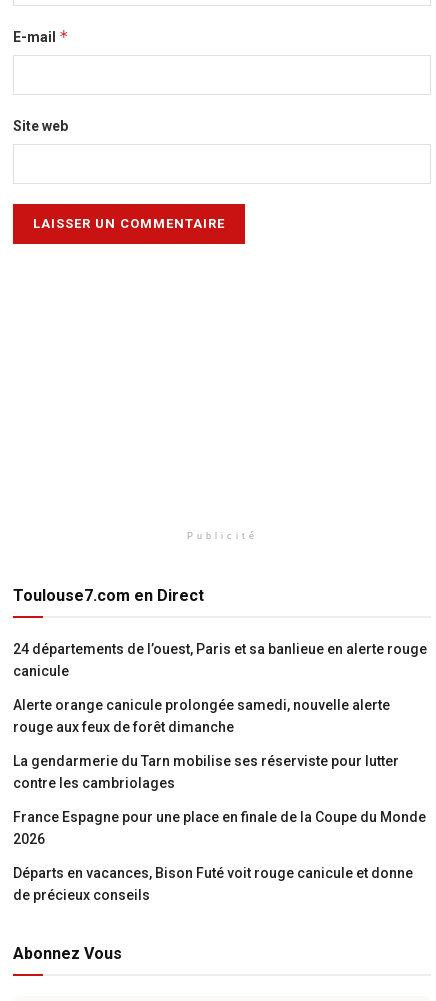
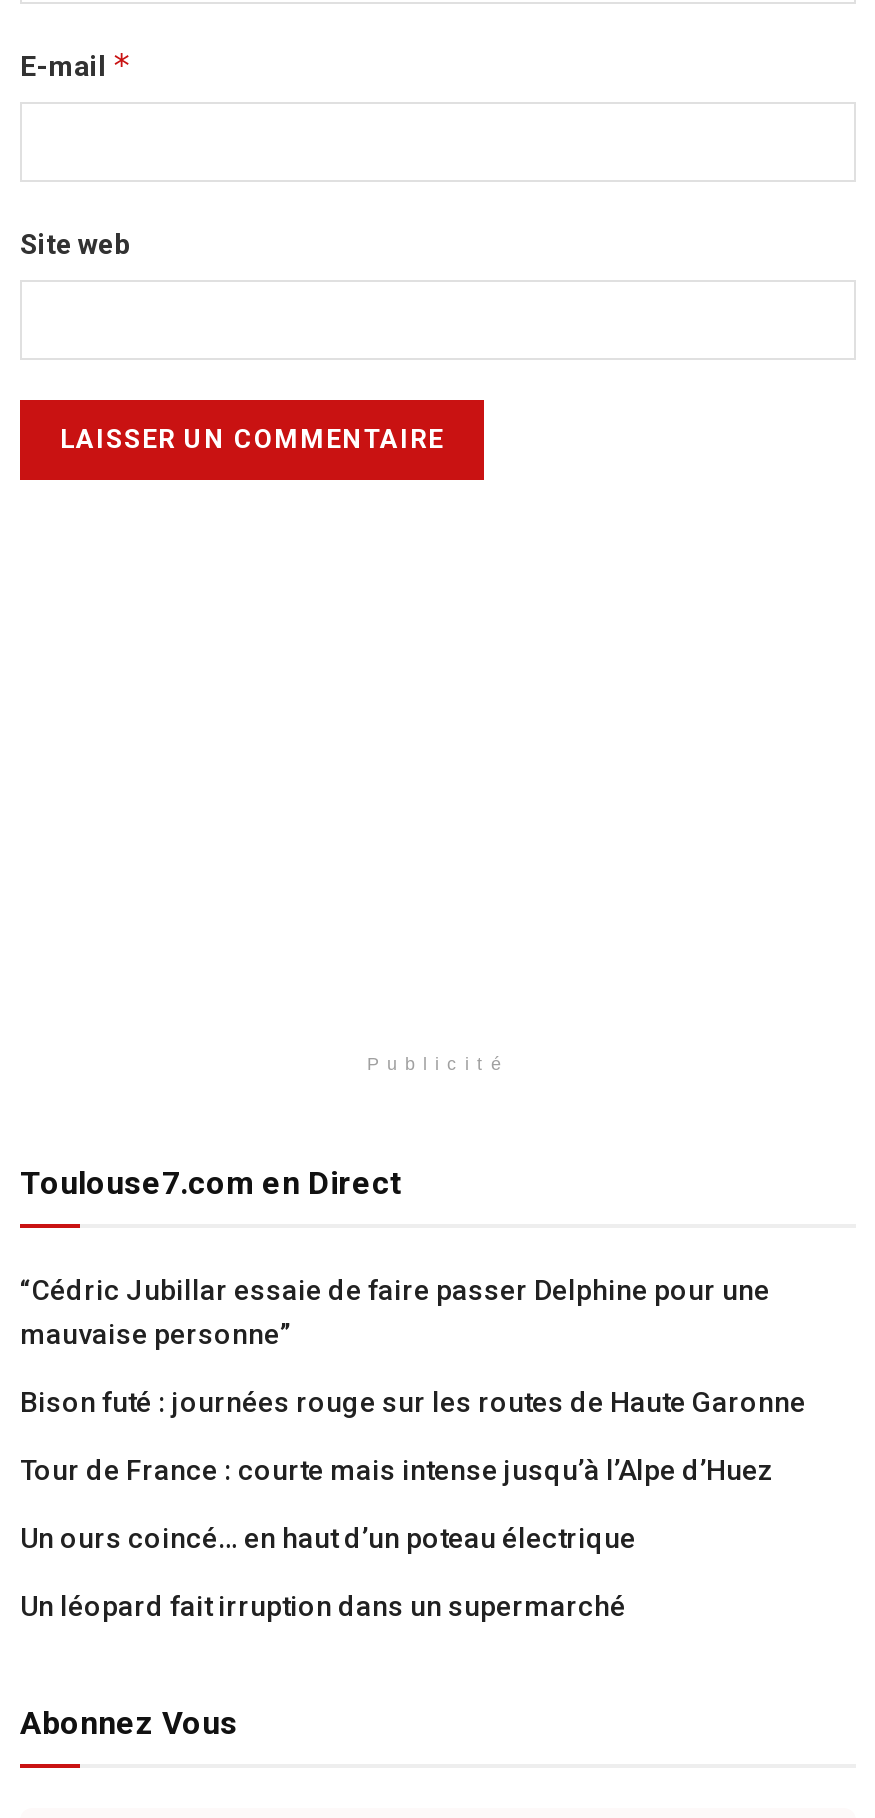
- 24 départements de l’ouest, Paris et sa banlieue en alerte rouge
- canicule
+ “Cédric Jubillar essaie de faire passer Delphine pour une
+ mauvaise personne”

- Alerte orange canicule prolongée samedi, nouvelle alerte
- rouge aux feux de forêt dimanche
+ Bison futé : journées rouge sur les routes de Haute Garonne

- La gendarmerie du Tarn mobilise ses réserviste pour lutter
- contre les cambriolages
+ Tour de France : courte mais intense jusqu’à l’Alpe d’Huez

- France Espagne pour une place en finale de la Coupe du Monde
- 2026
+ Un ours coincé… en haut d’un poteau électrique

- Départs en vacances, Bison Futé voit rouge canicule et donne
- de précieux conseils
+ Un léopard fait irruption dans un supermarché
